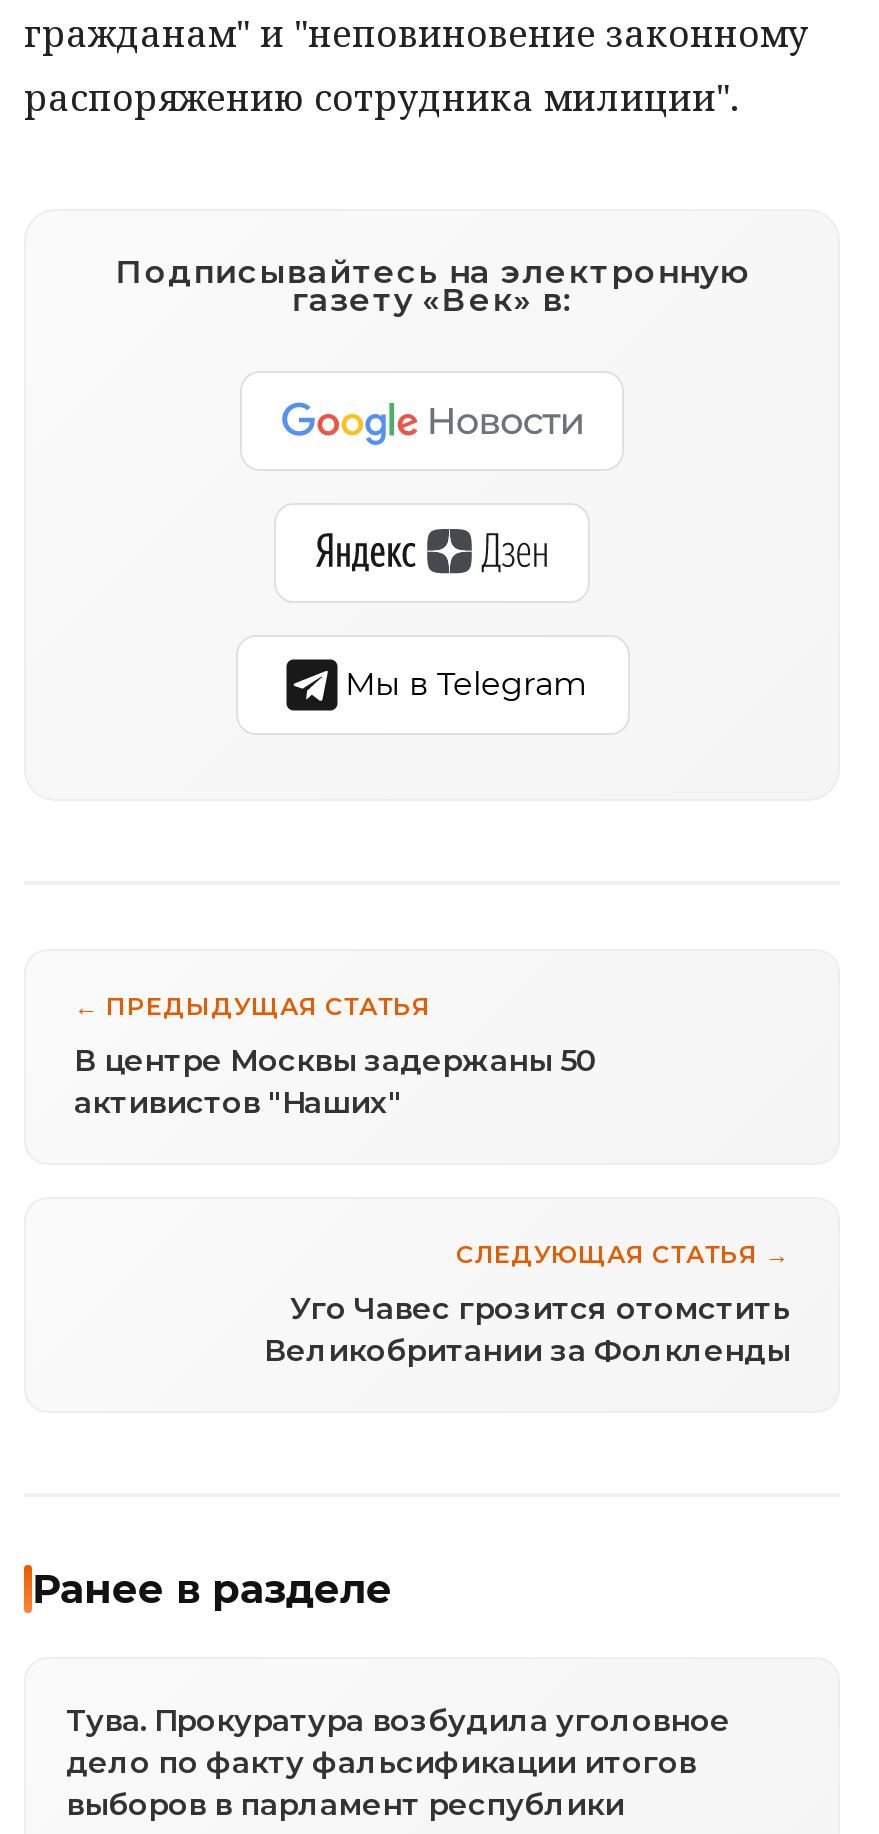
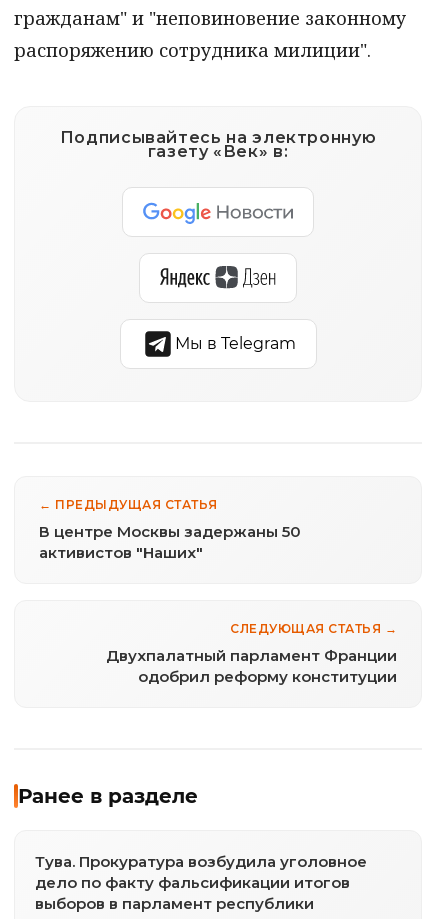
- Уго Чавес грозится отомстить
- Великобритании за Фолкленды
+ Двухпалатный парламент Франции
+ одобрил реформу конституции
